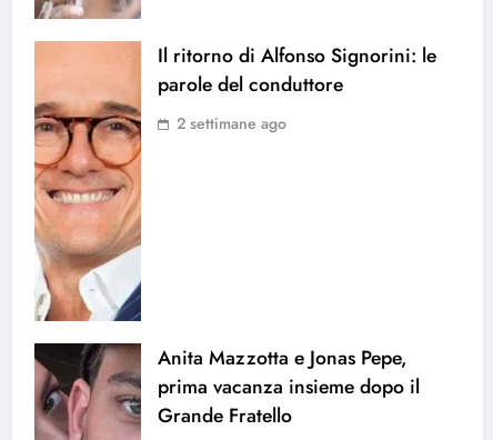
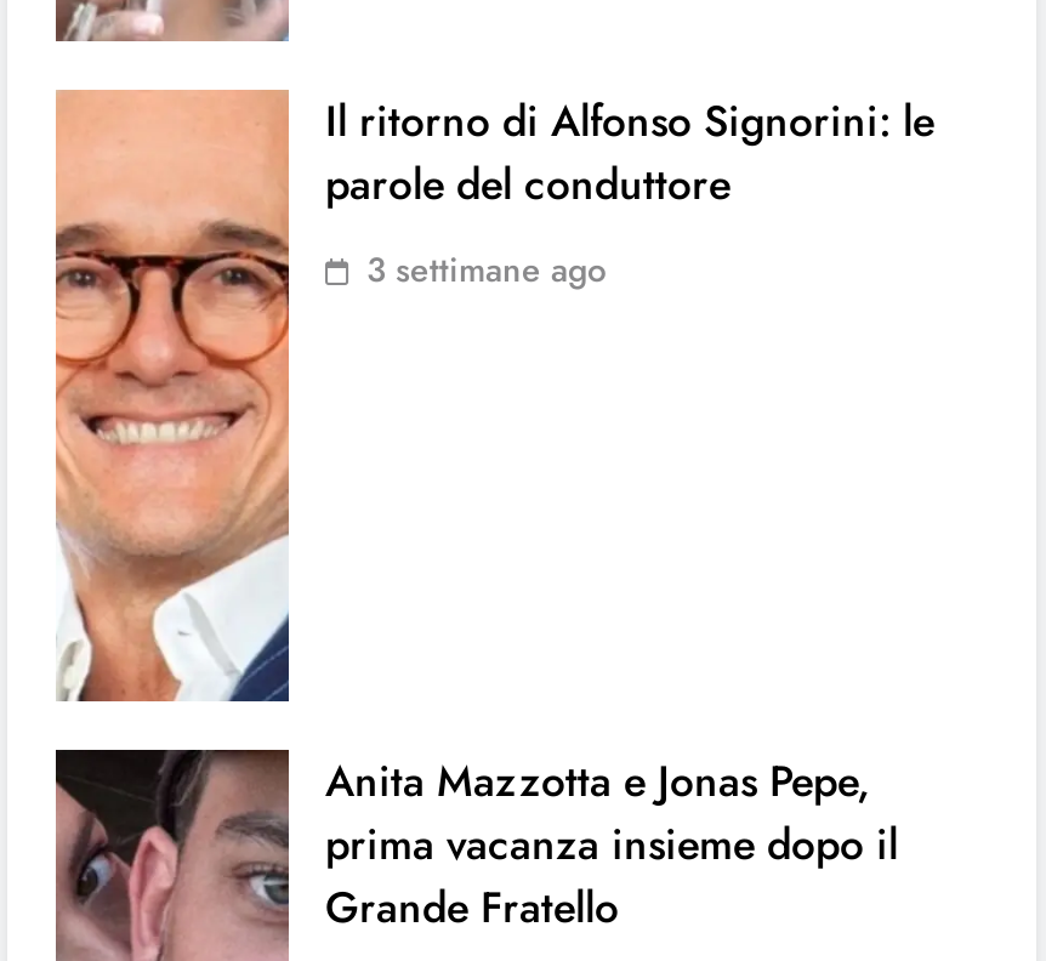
- 2 settimane ago
+ 3 settimane ago
